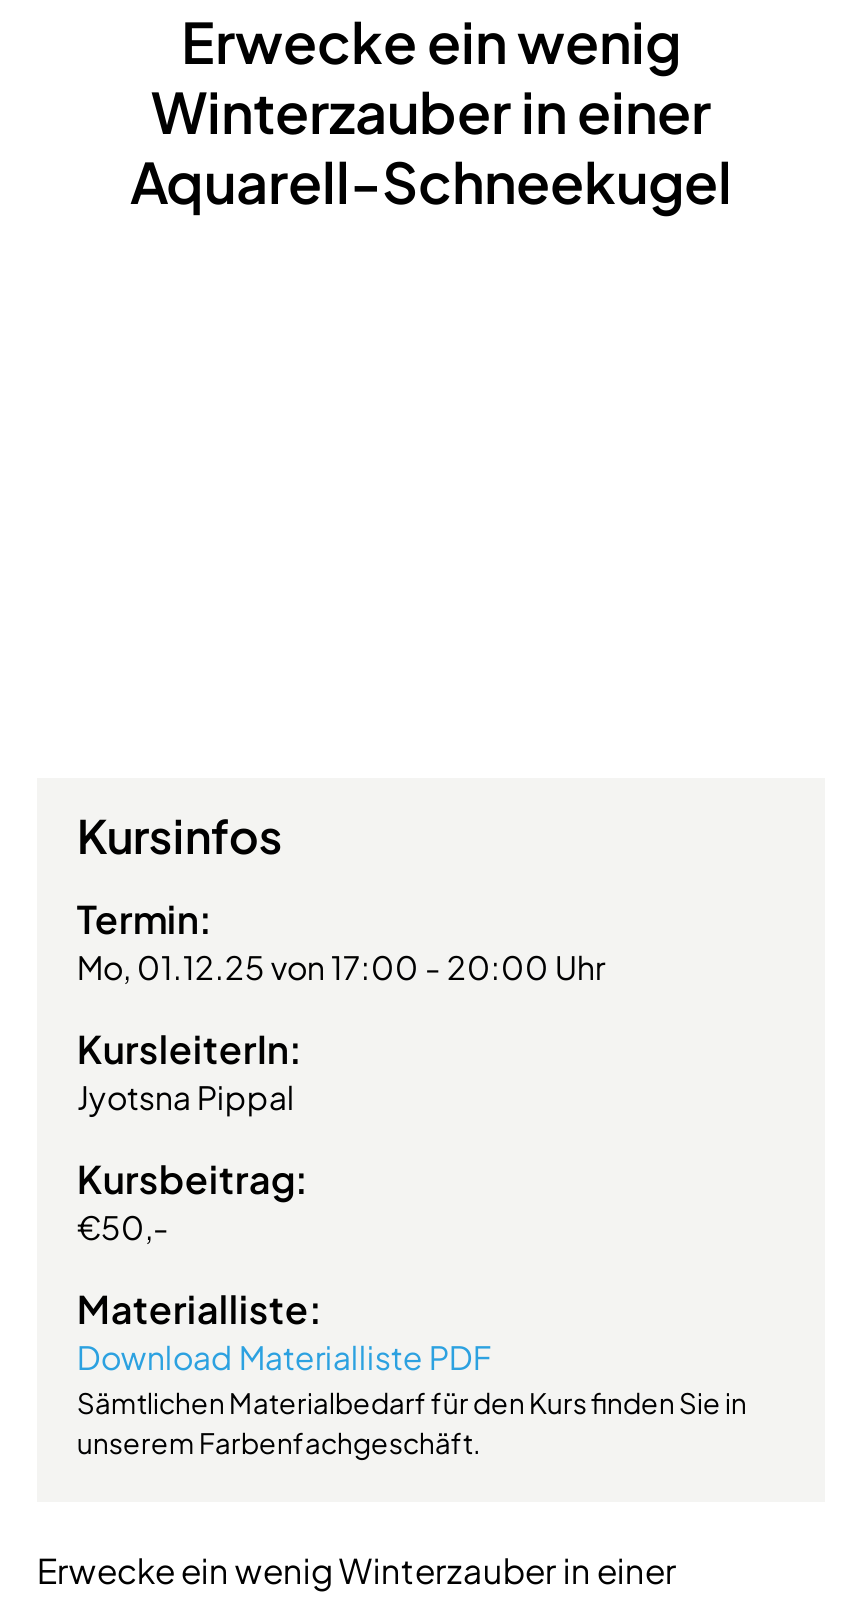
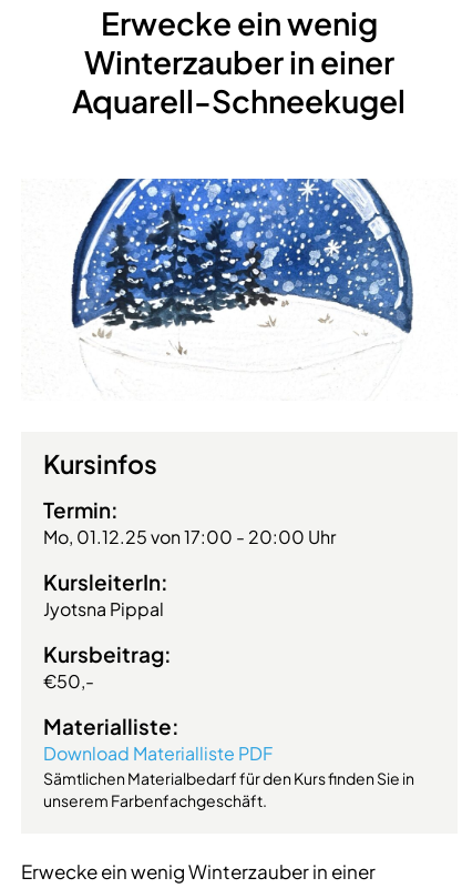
+ [image]
